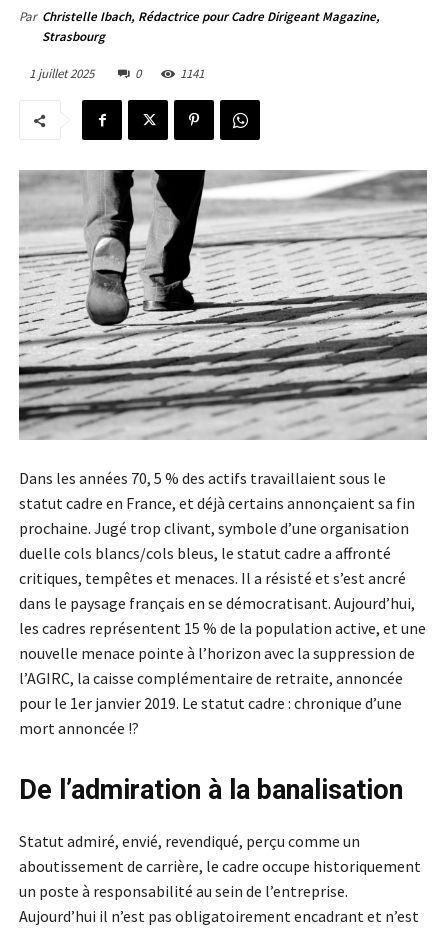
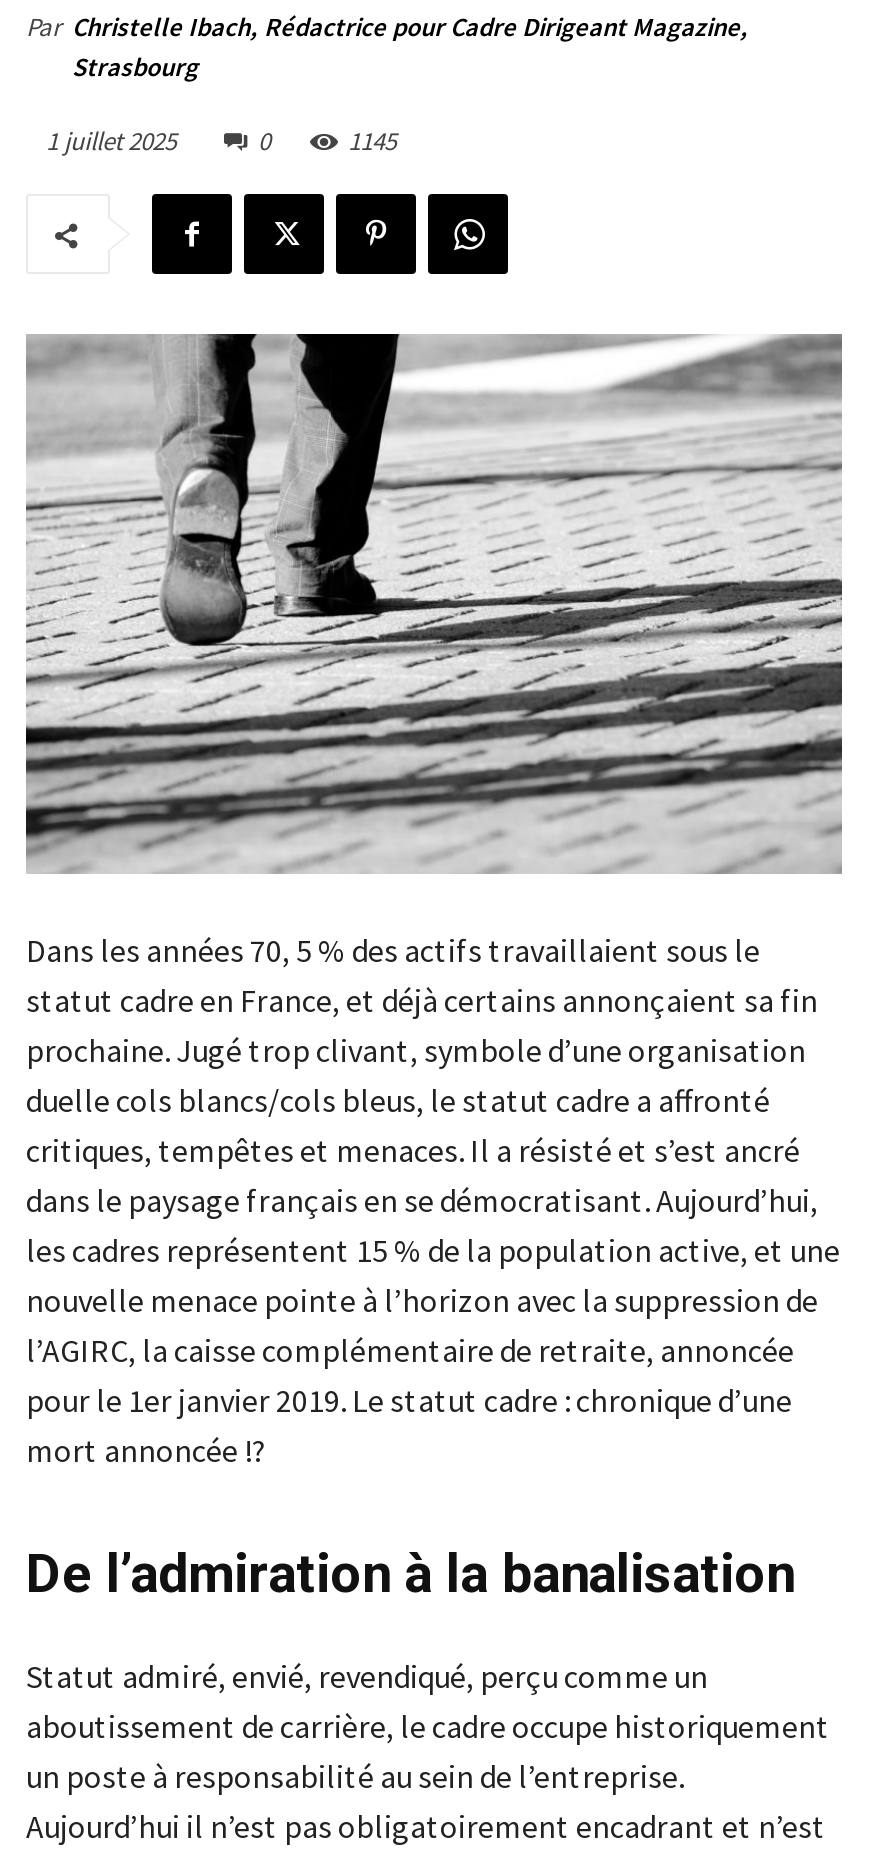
- 1141
+ 1145
